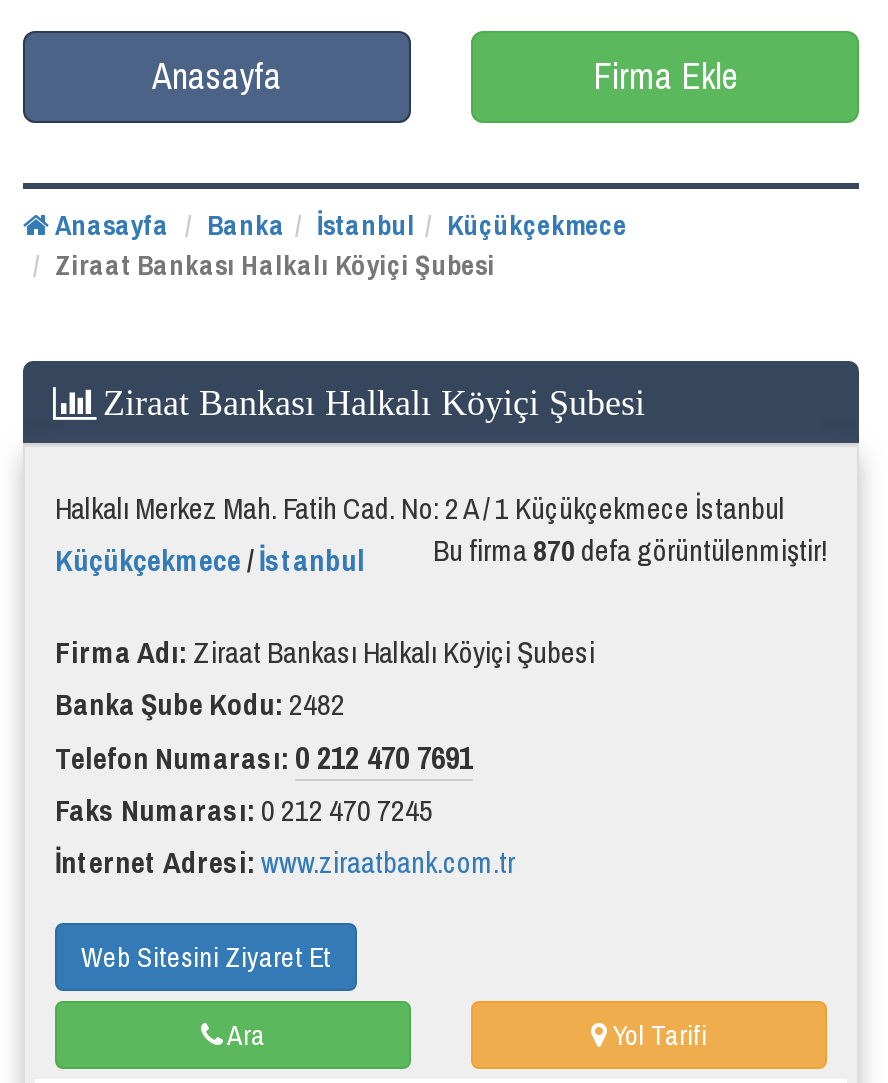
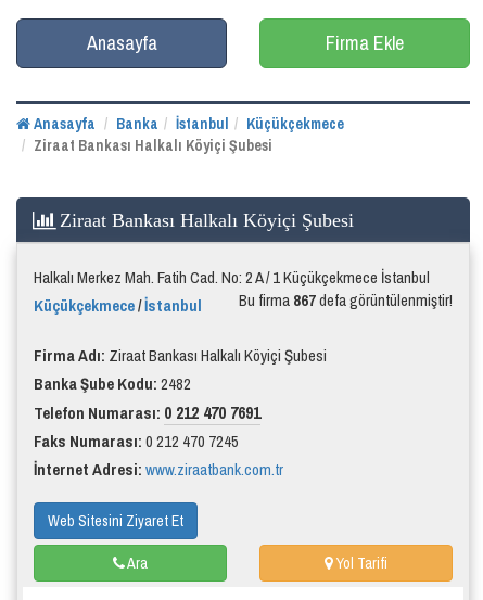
- Bu firma870 defa görüntülenmiştir!
+ Bu firma867 defa görüntülenmiştir!
